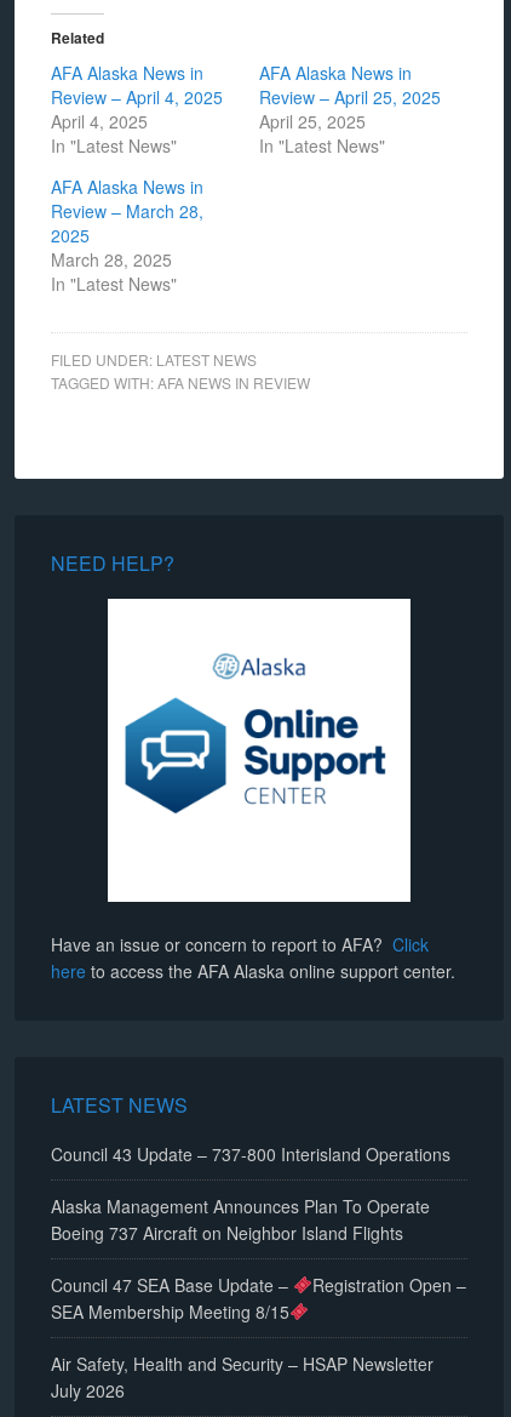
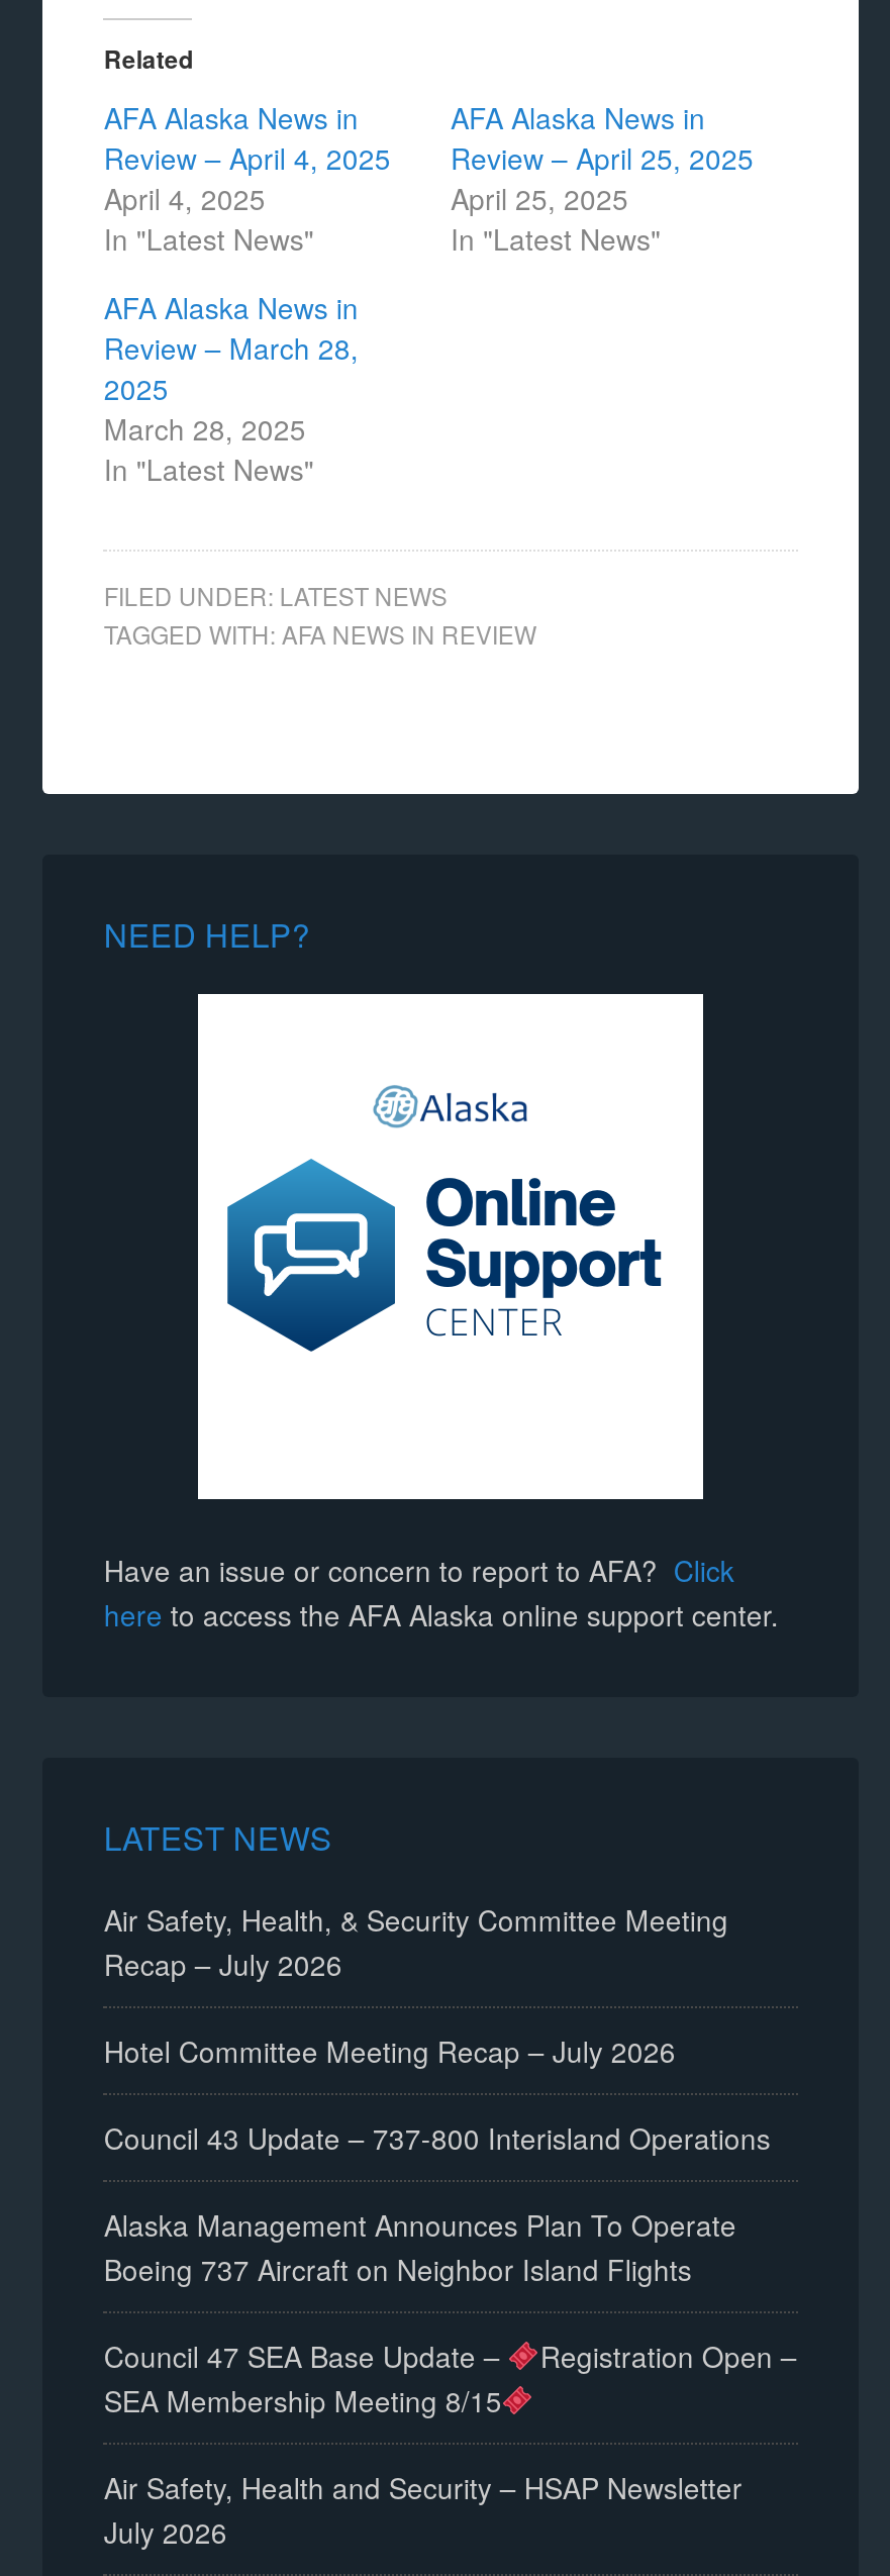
+ Air Safety, Health, & Security Committee Meeting
+ Recap – July 2026
+ Hotel Committee Meeting Recap – July 2026
